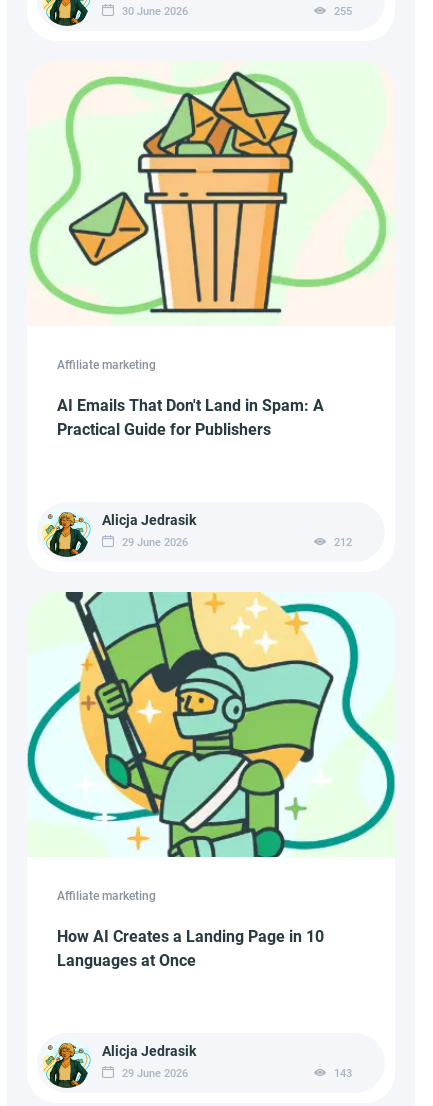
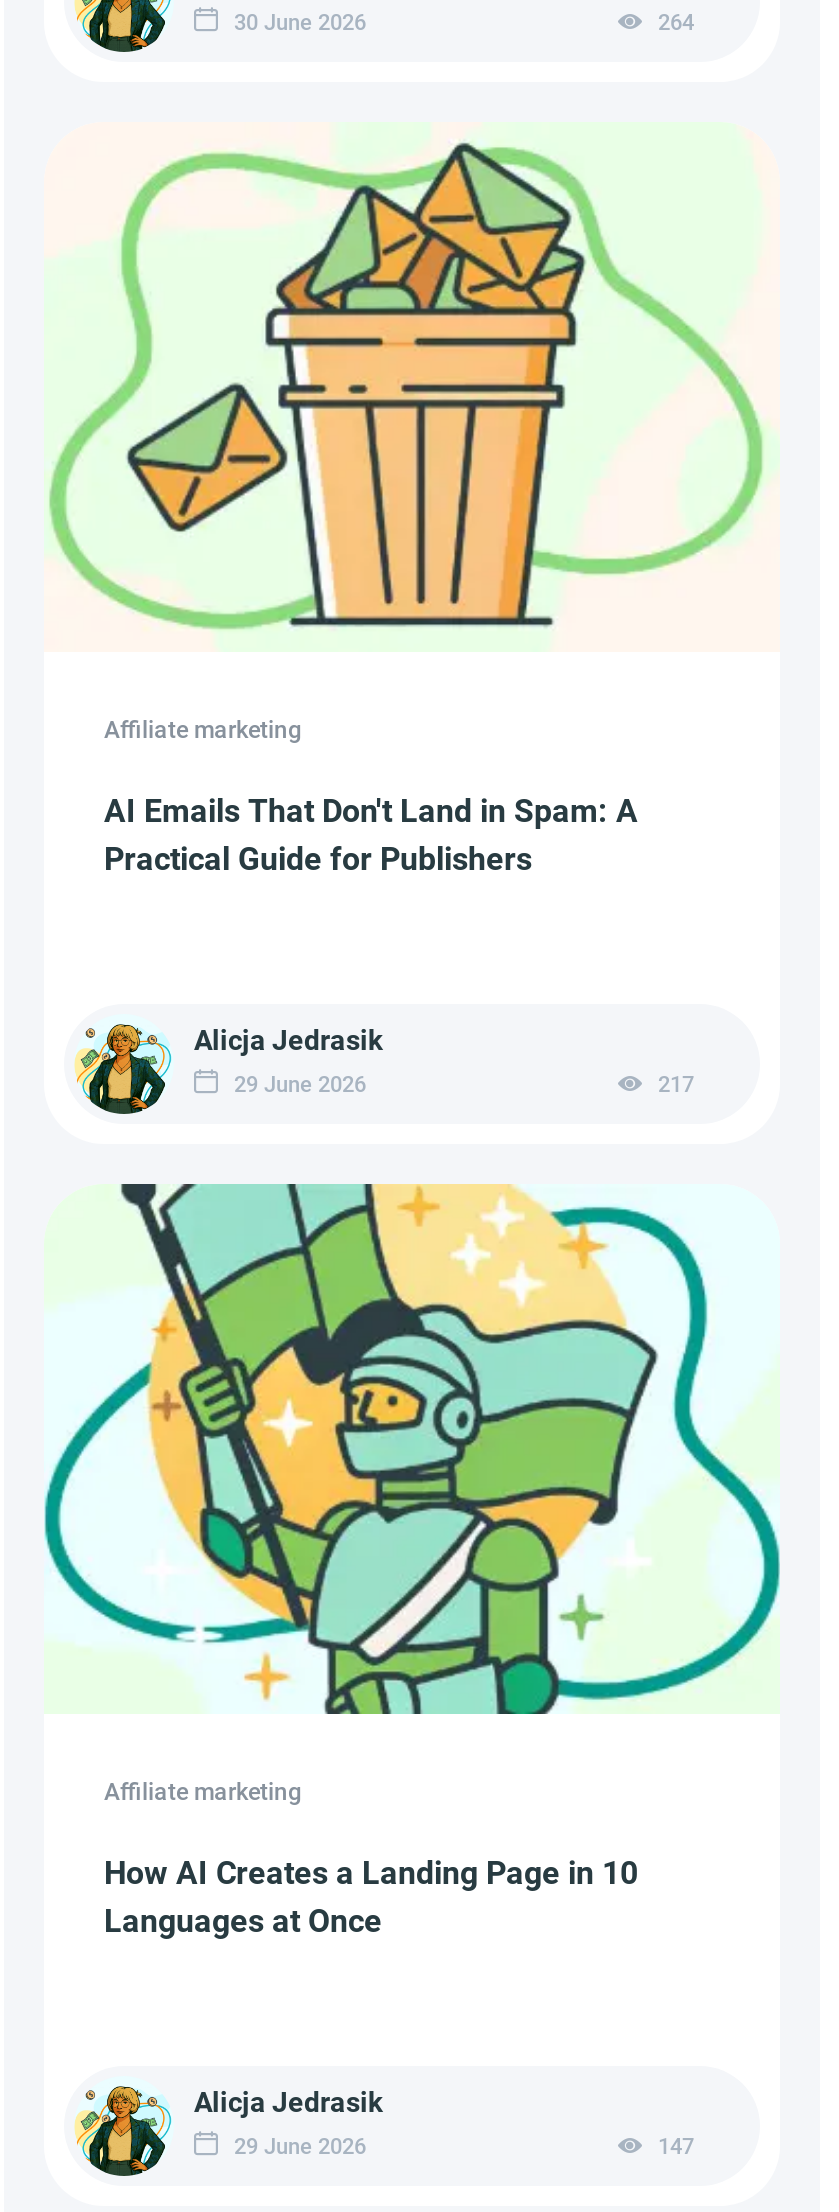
- 255
+ 264

- 212
+ 217

- 143
+ 147
